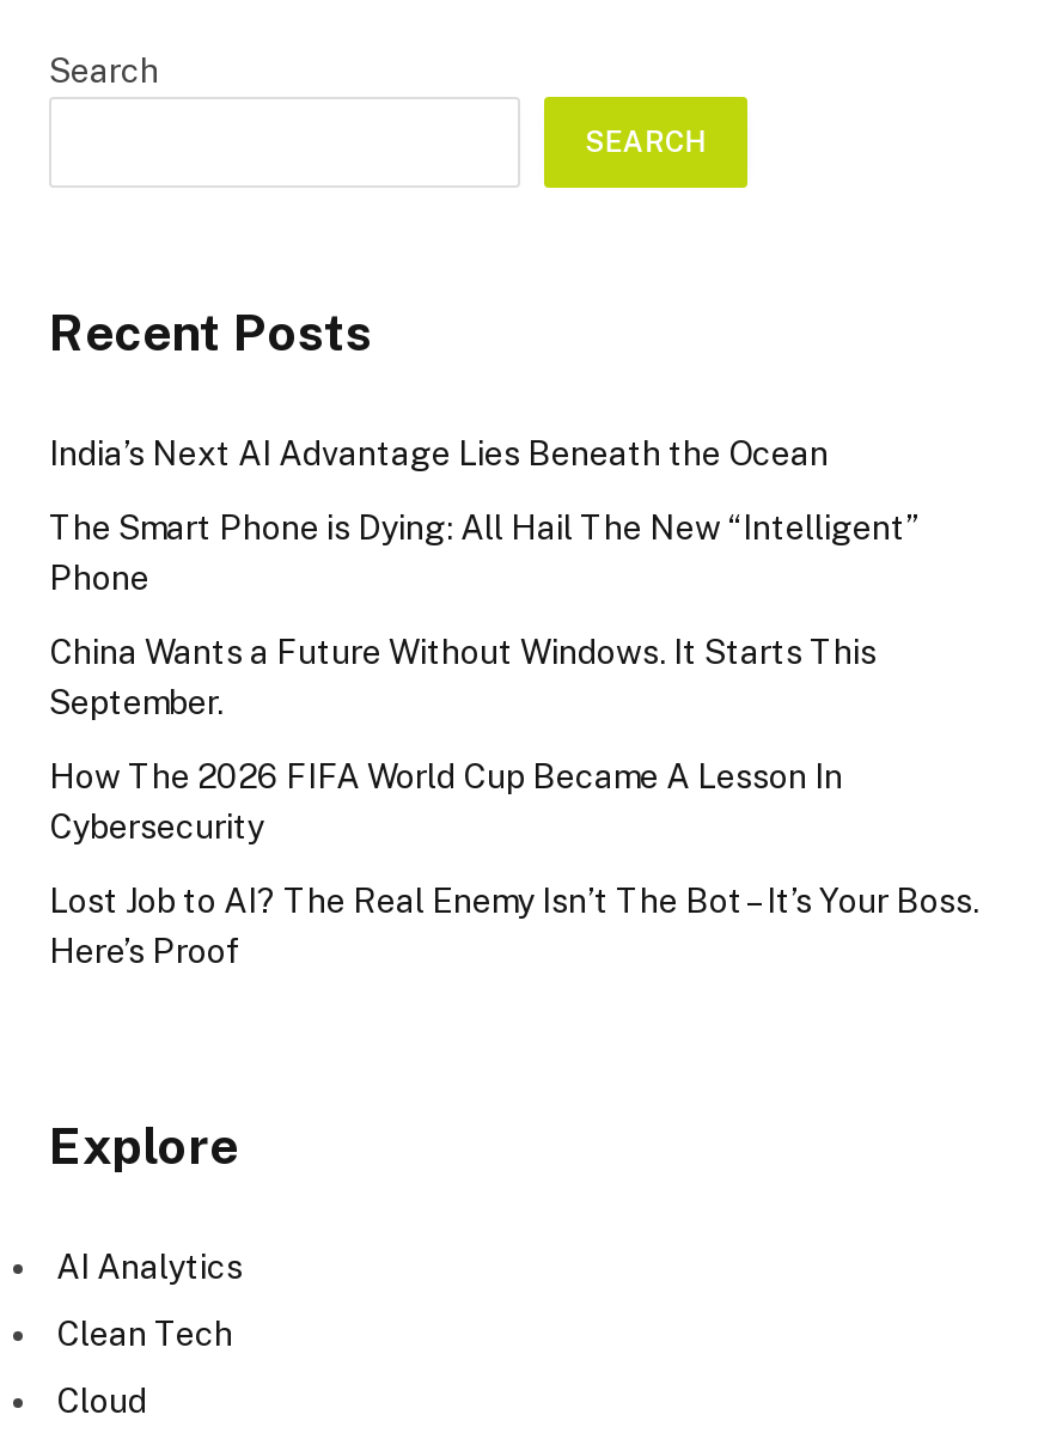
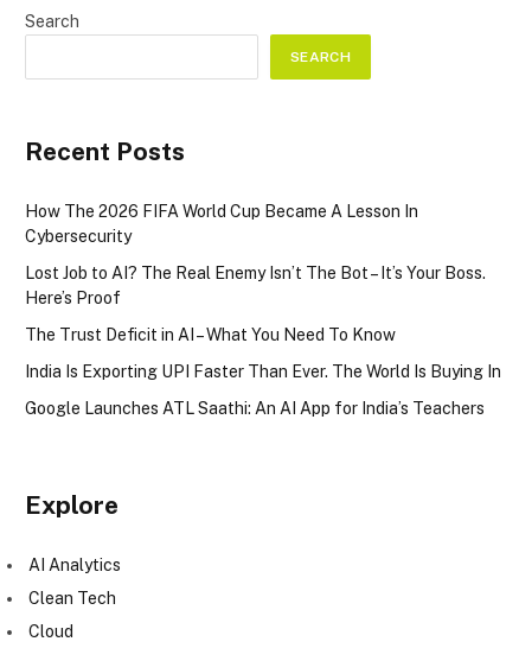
- India’s Next AI Advantage Lies Beneath the Ocean
- The Smart Phone is Dying: All Hail The New “Intelligent”
- Phone
- China Wants a Future Without Windows. It Starts This
- September.

moved up: How The 2026 FIFA World Cup Became A Lesson In | Cybersecurity | Lost Job to AI? The Real Enemy Isn’t The Bot – It’s Your Boss. | Here’s Proof

+ The Trust Deficit in AI – What You Need To Know
+ India Is Exporting UPI Faster Than Ever. The World Is Buying In
+ Google Launches ATL Saathi: An AI App for India’s Teachers
